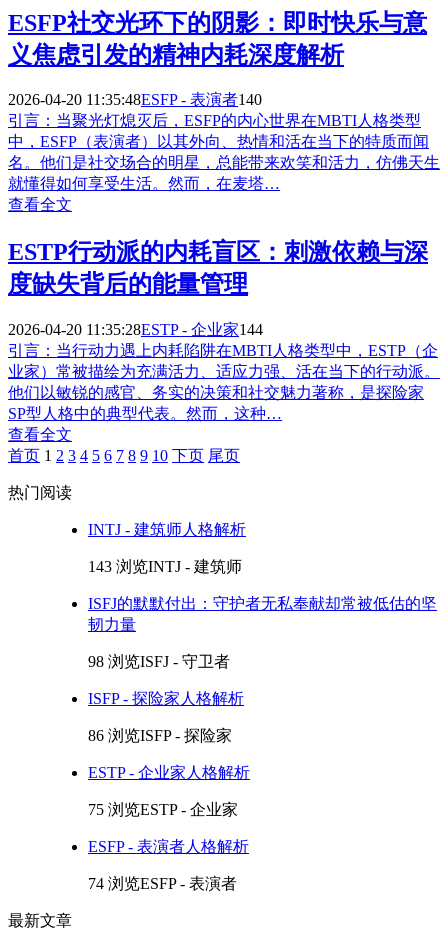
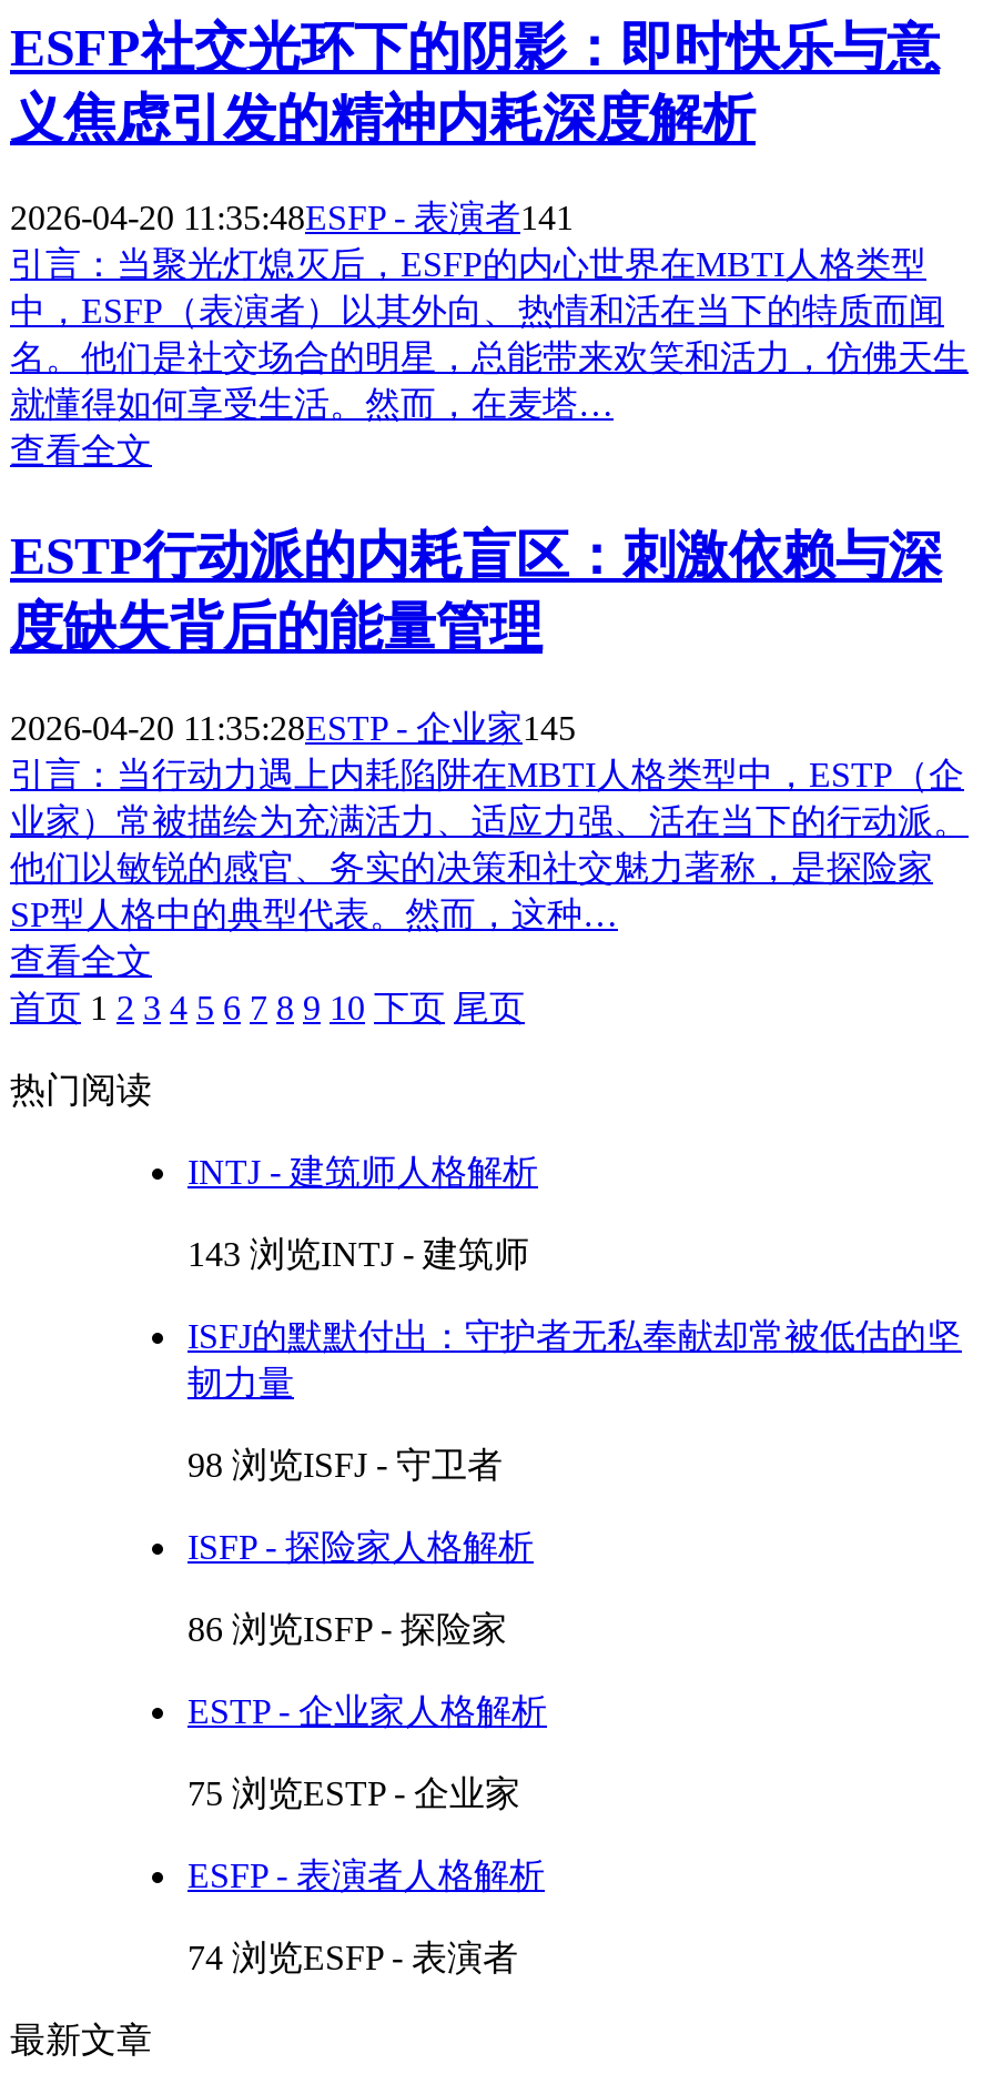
- 2026-04-20 11:35:48ESFP - 表演者140
+ 2026-04-20 11:35:48ESFP - 表演者141

- 2026-04-20 11:35:28ESTP - 企业家144
+ 2026-04-20 11:35:28ESTP - 企业家145
